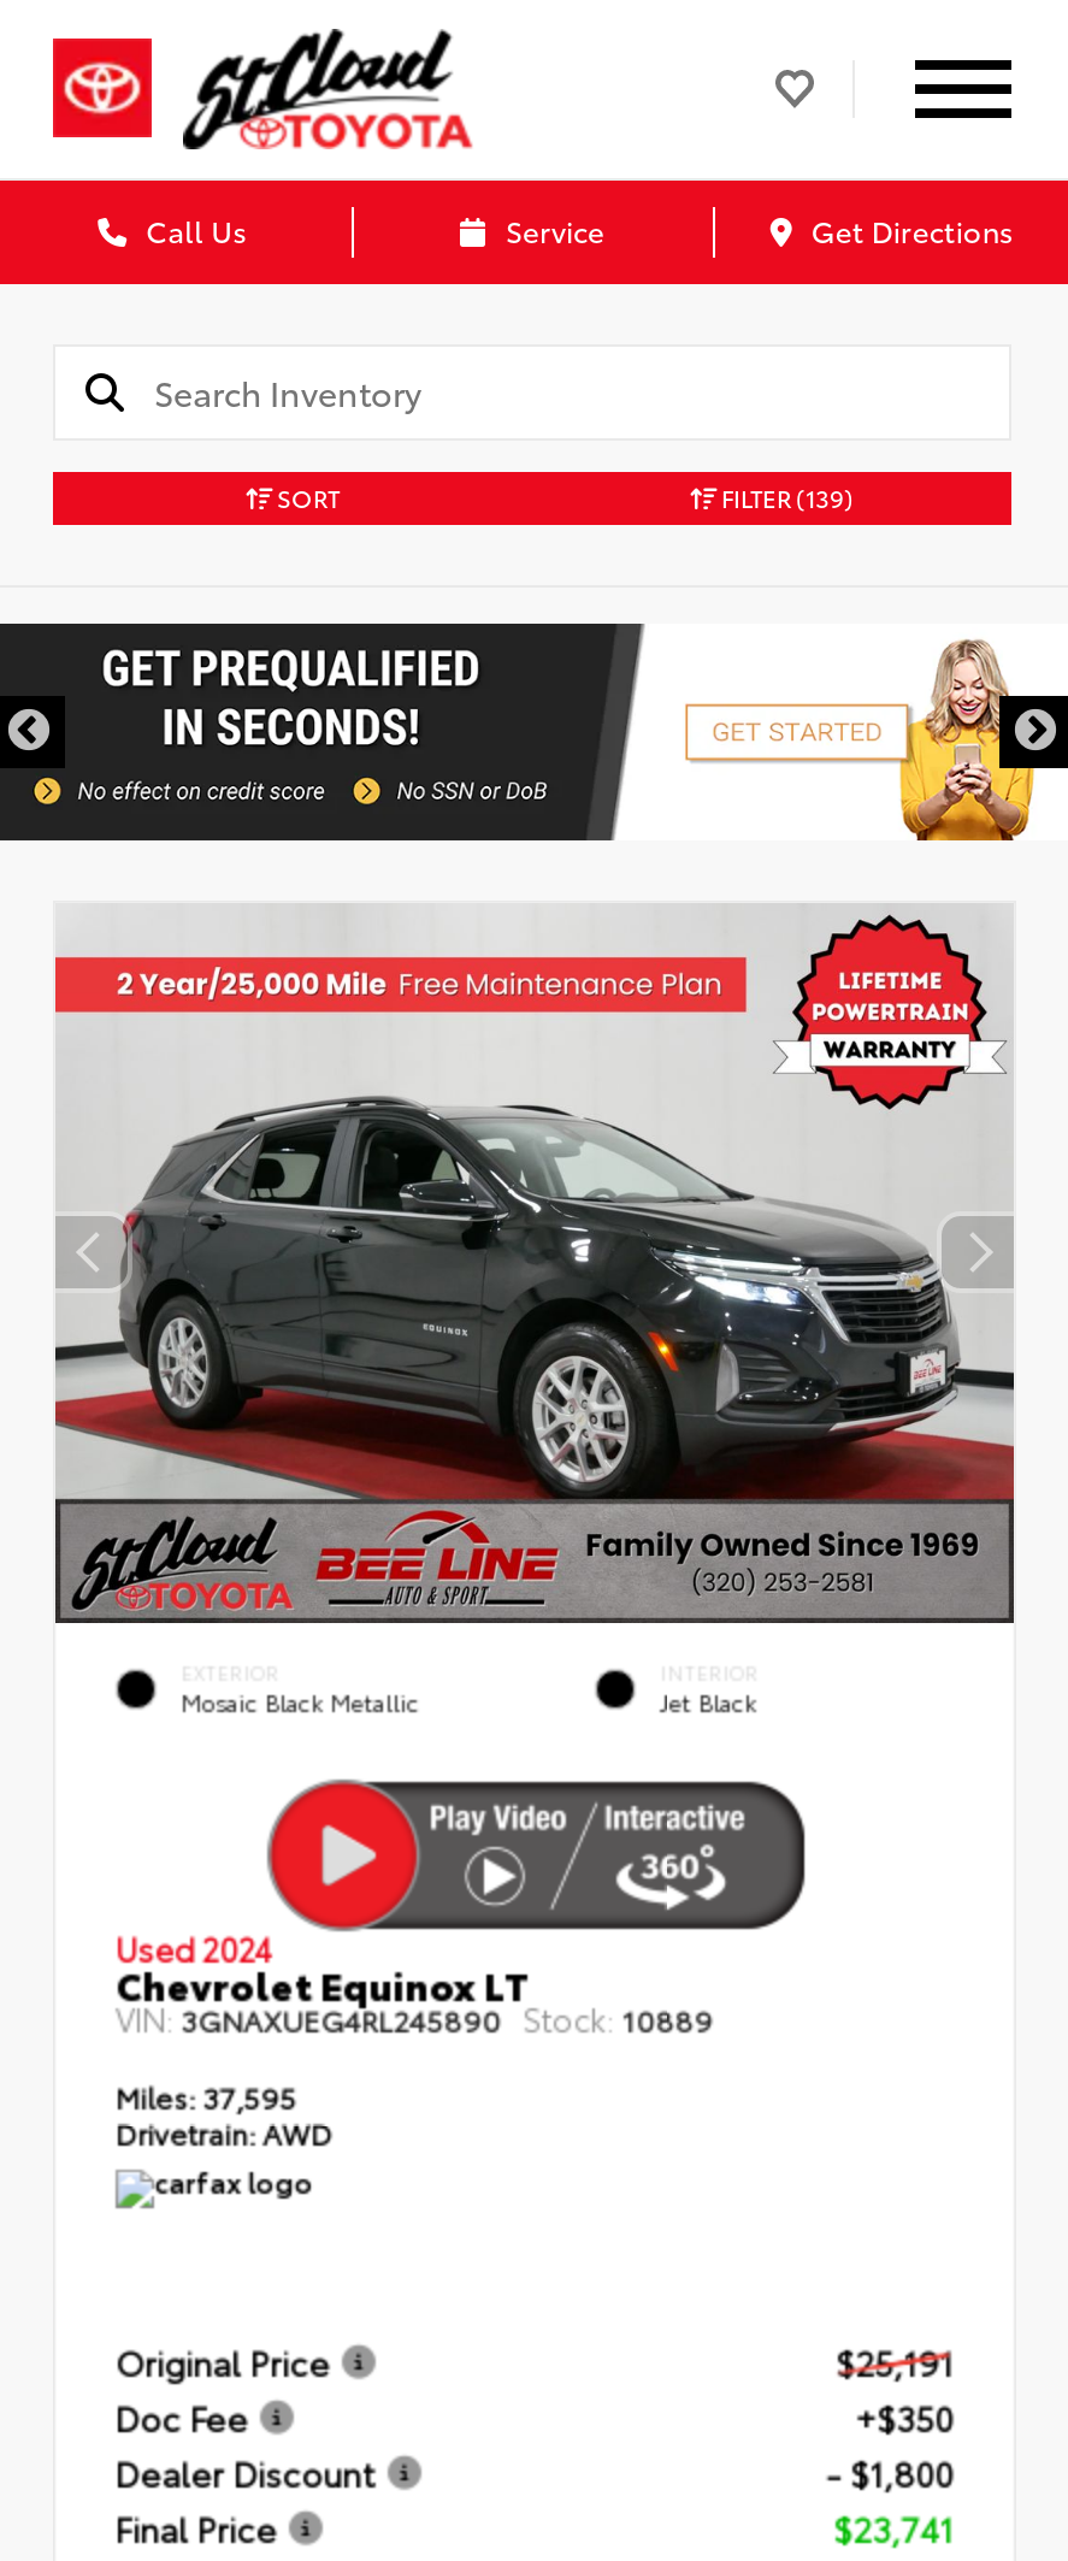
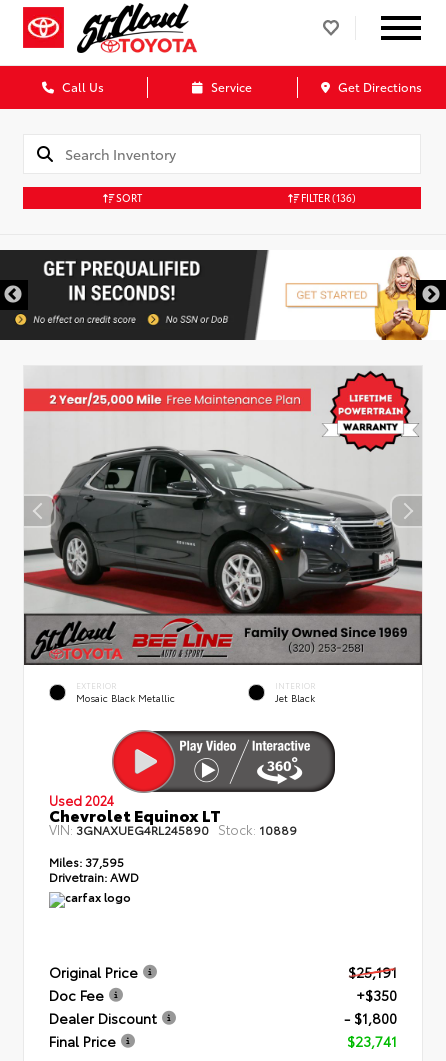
- FILTER (139)
+ FILTER (136)
